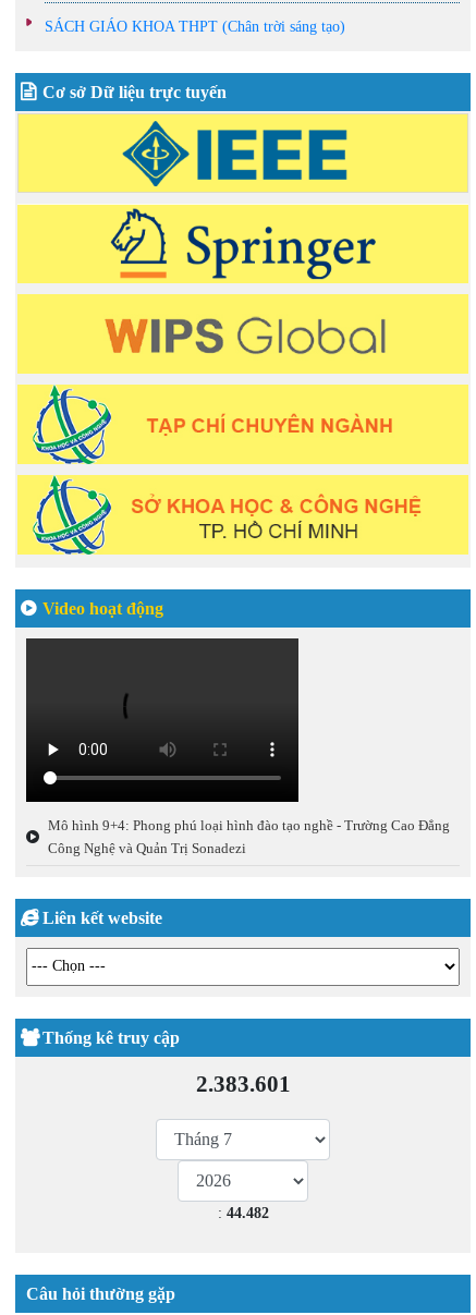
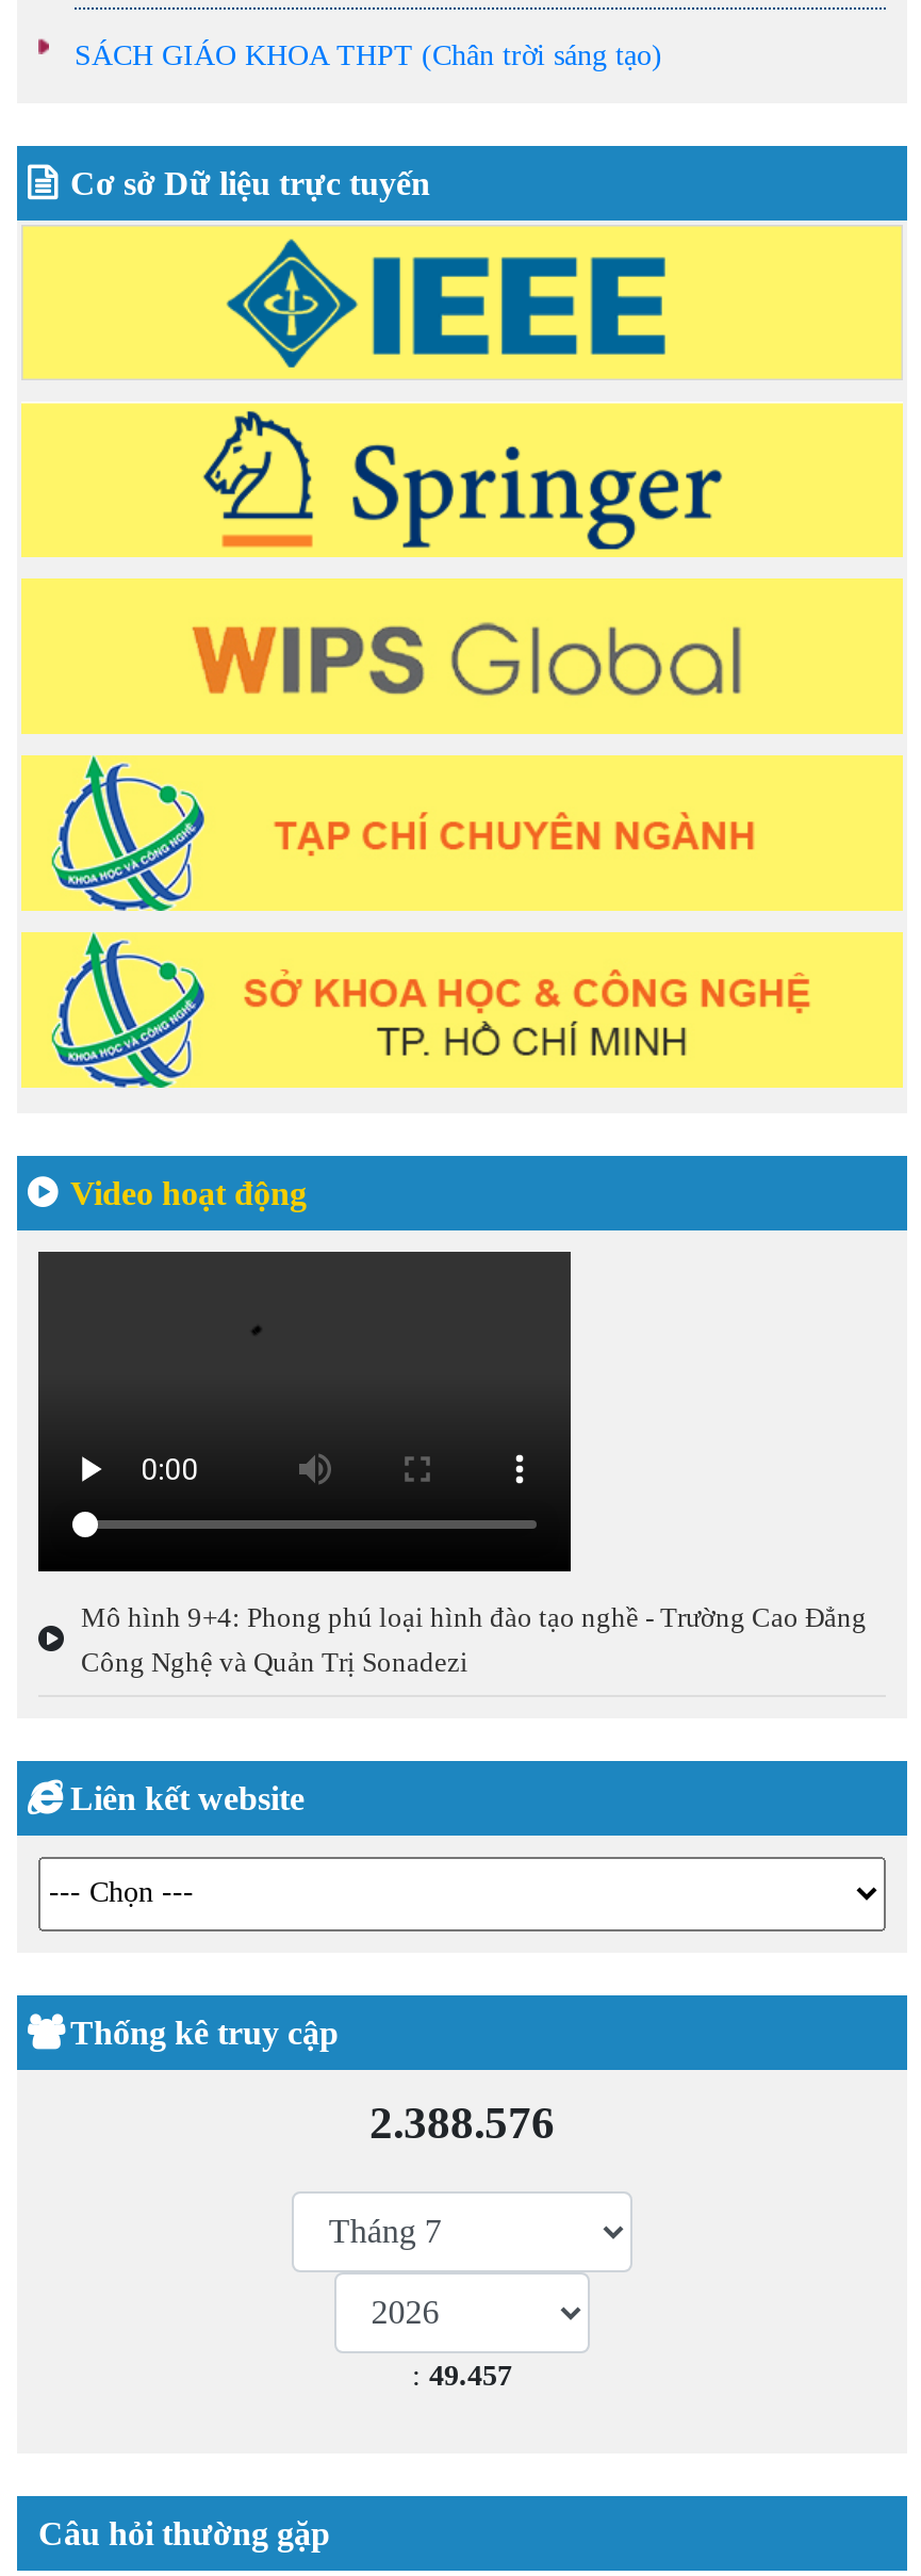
- 2.383.601
+ 2.388.576

- : 44.482
+ : 49.457
